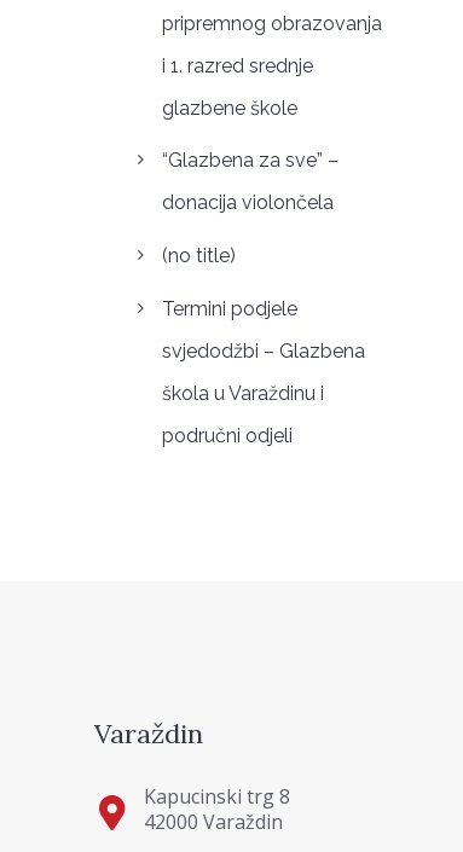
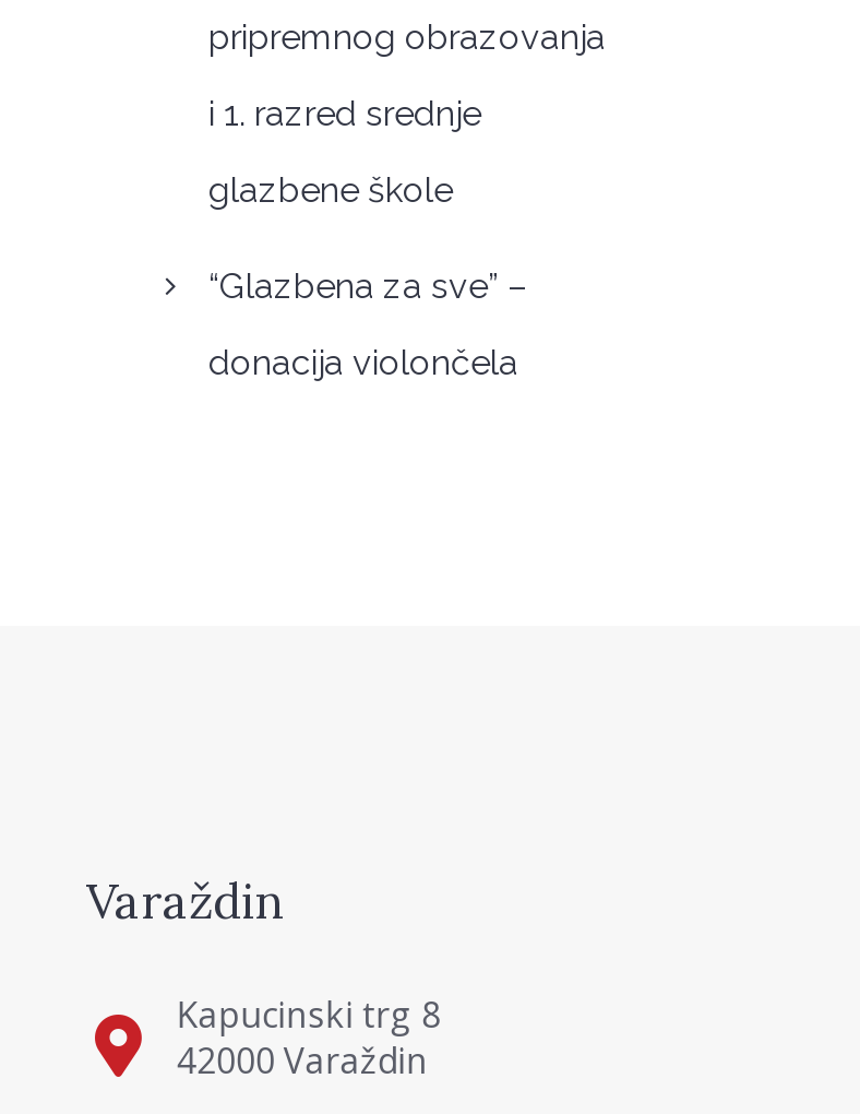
- (no title)
- Termini podjele
- svjedodžbi – Glazbena
- škola u Varaždinu i
- područni odjeli
